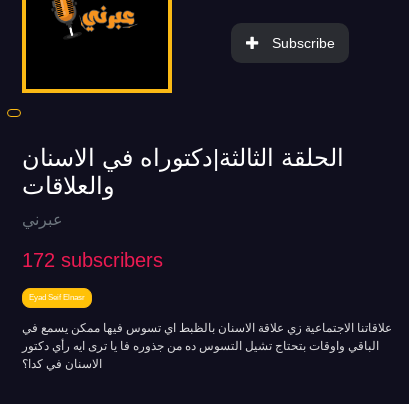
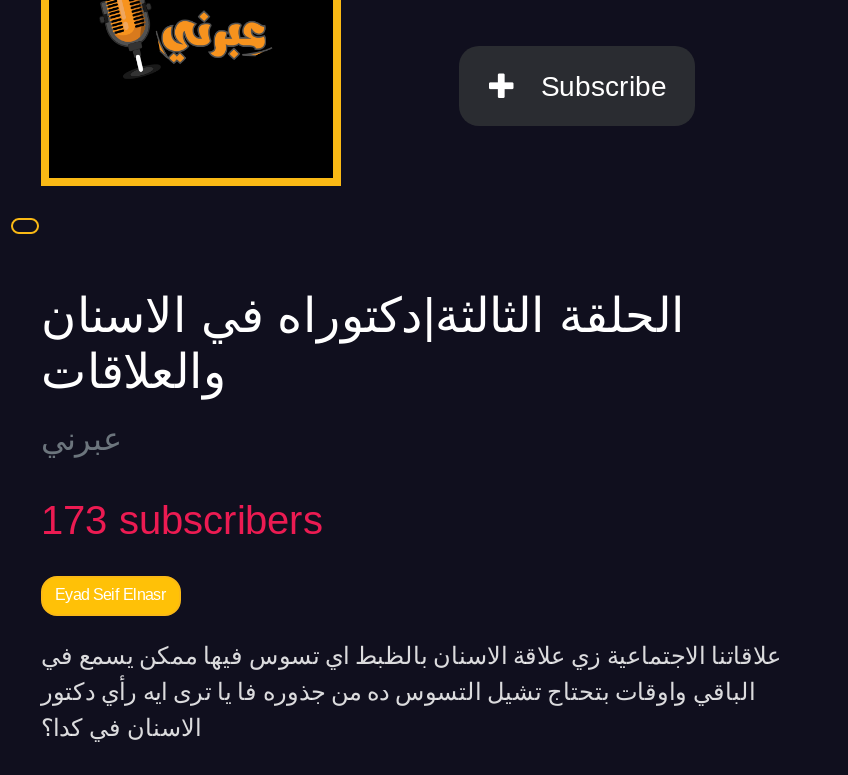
- 172 subscribers
+ 173 subscribers
